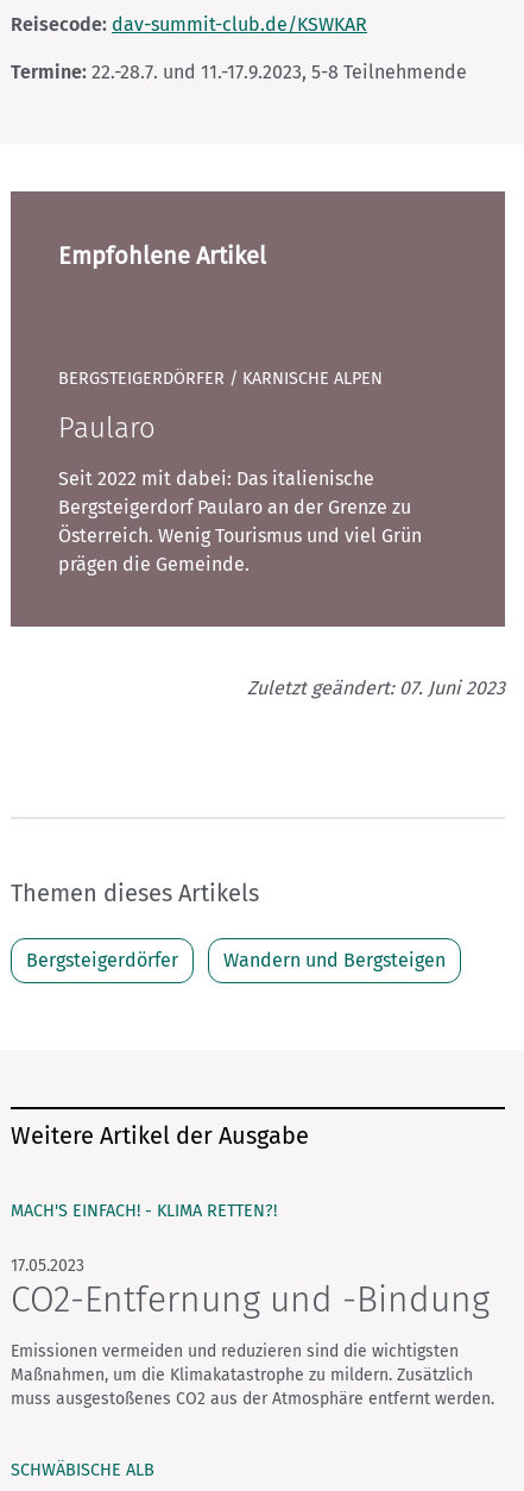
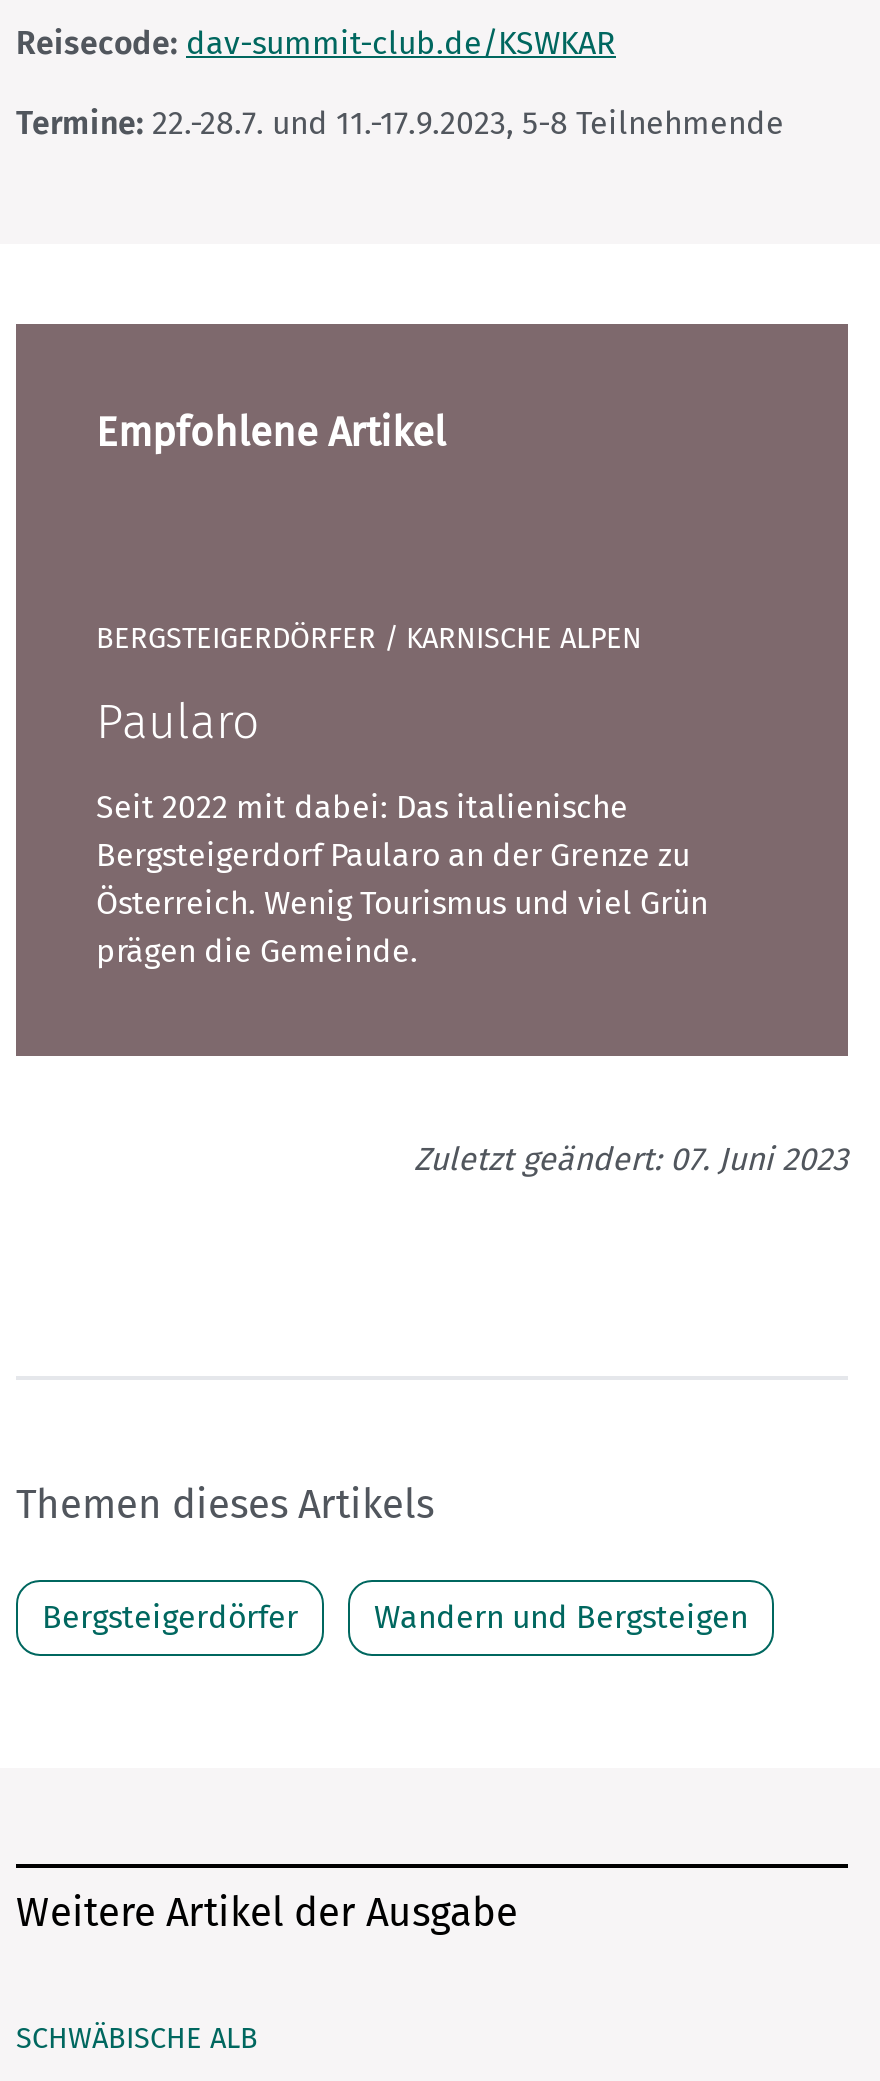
- MACH'S EINFACH! - KLIMA RETTEN?!
- 17.05.2023
- CO2-Entfernung und -Bindung
- Emissionen vermeiden und reduzieren sind die wichtigsten
- Maßnahmen, um die Klimakatastrophe zu mildern. Zusätzlich
- muss ausgestoßenes CO2 aus der Atmosphäre entfernt werden.
